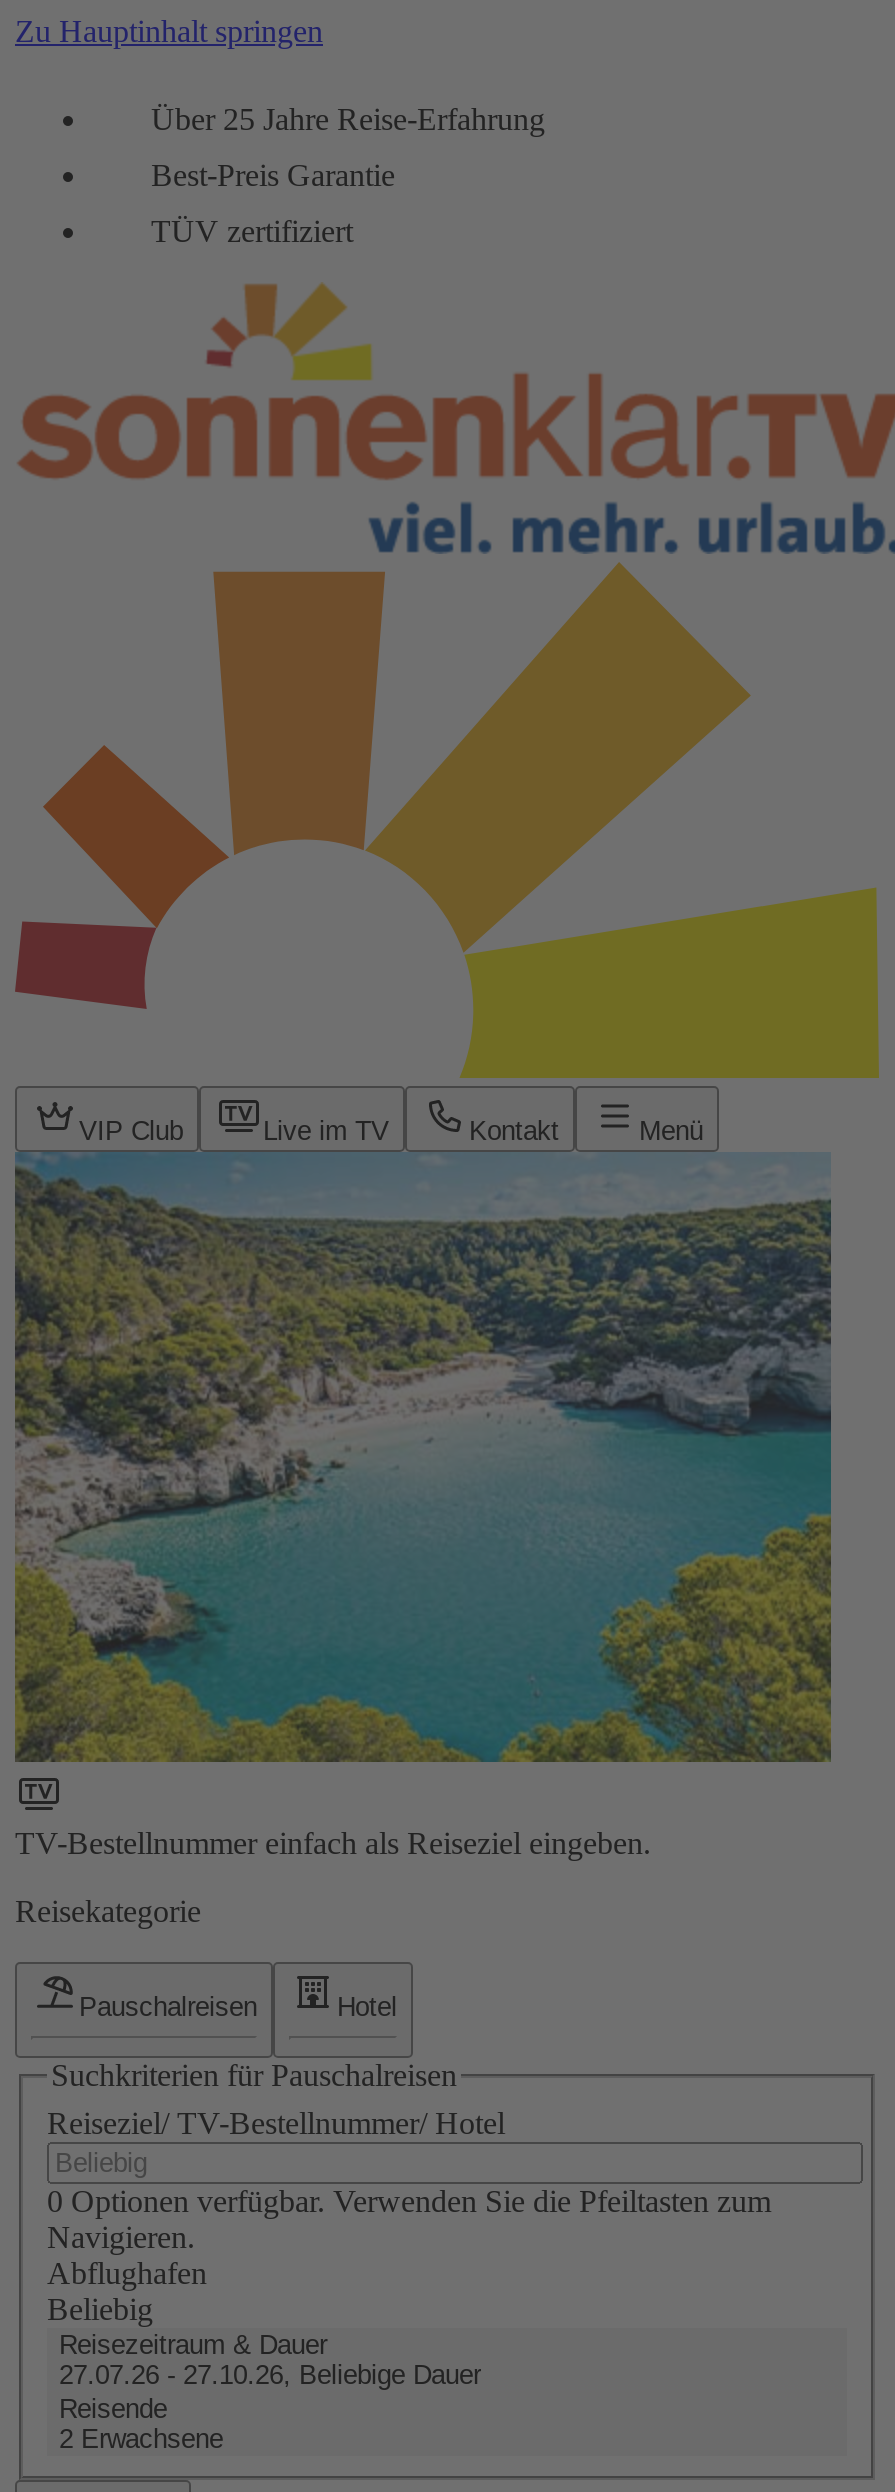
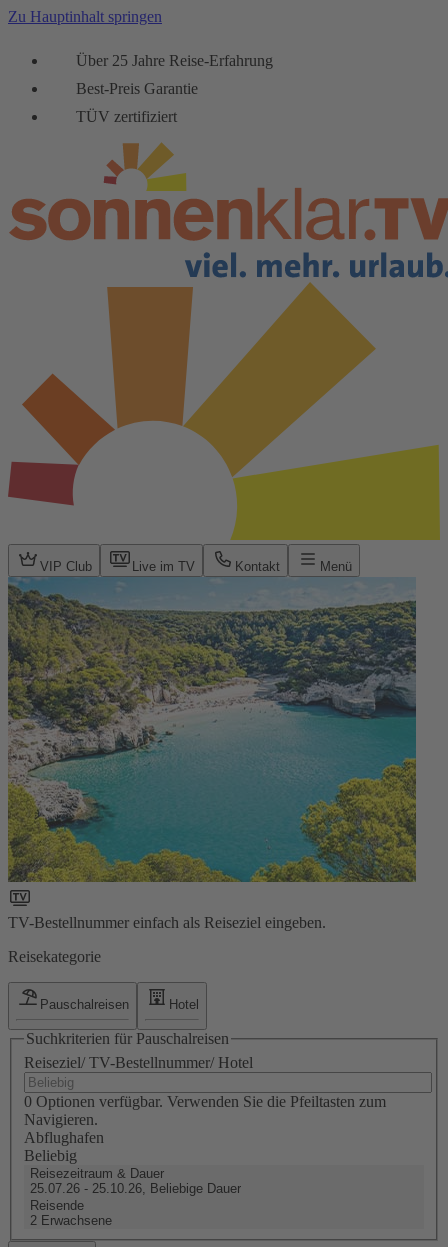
- 27.07.26 - 27.10.26, Beliebige Dauer
+ 25.07.26 - 25.10.26, Beliebige Dauer
